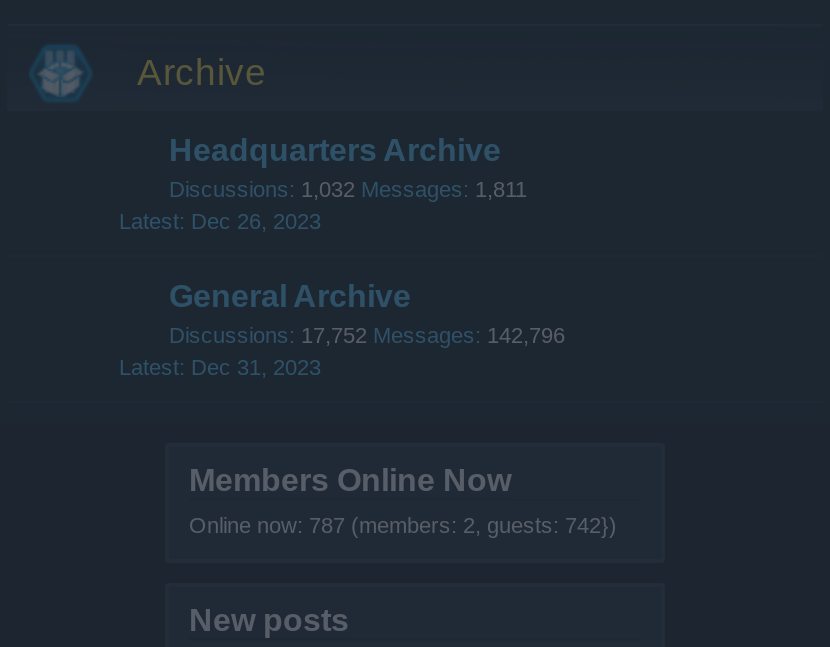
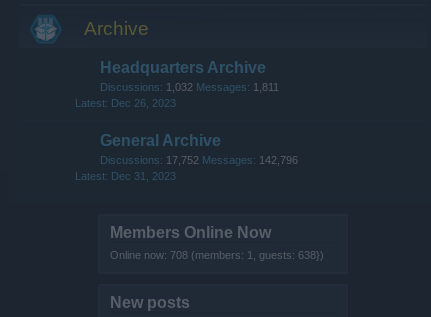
- Online now: 787 (members: 2, guests: 742})
+ Online now: 708 (members: 1, guests: 638})
